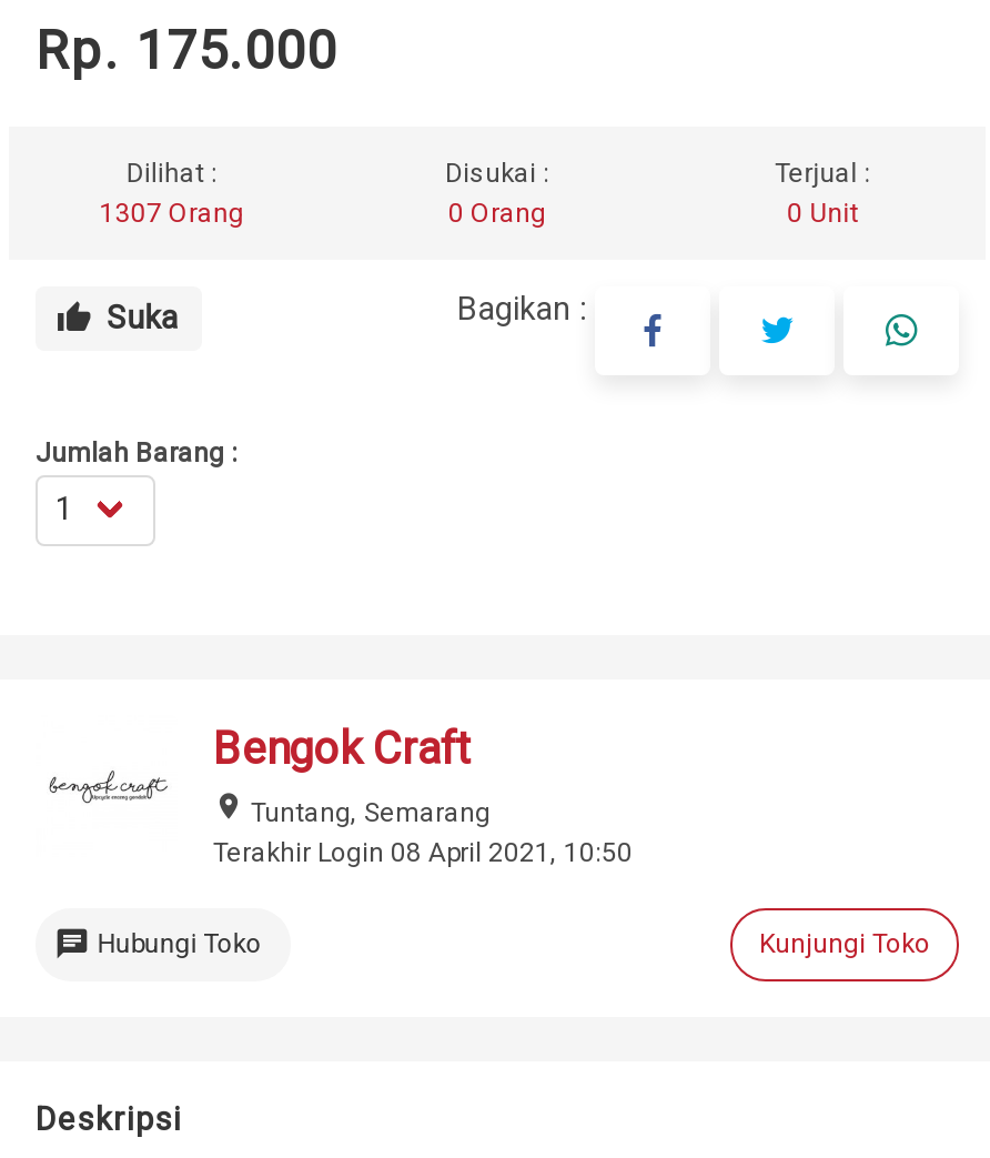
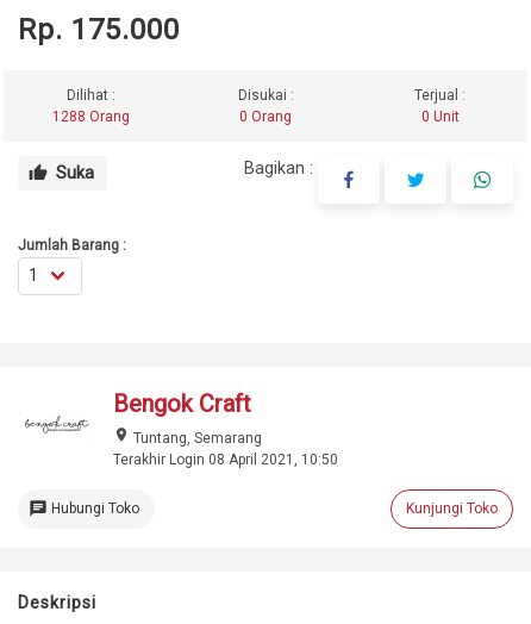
- 1307 Orang
+ 1288 Orang
